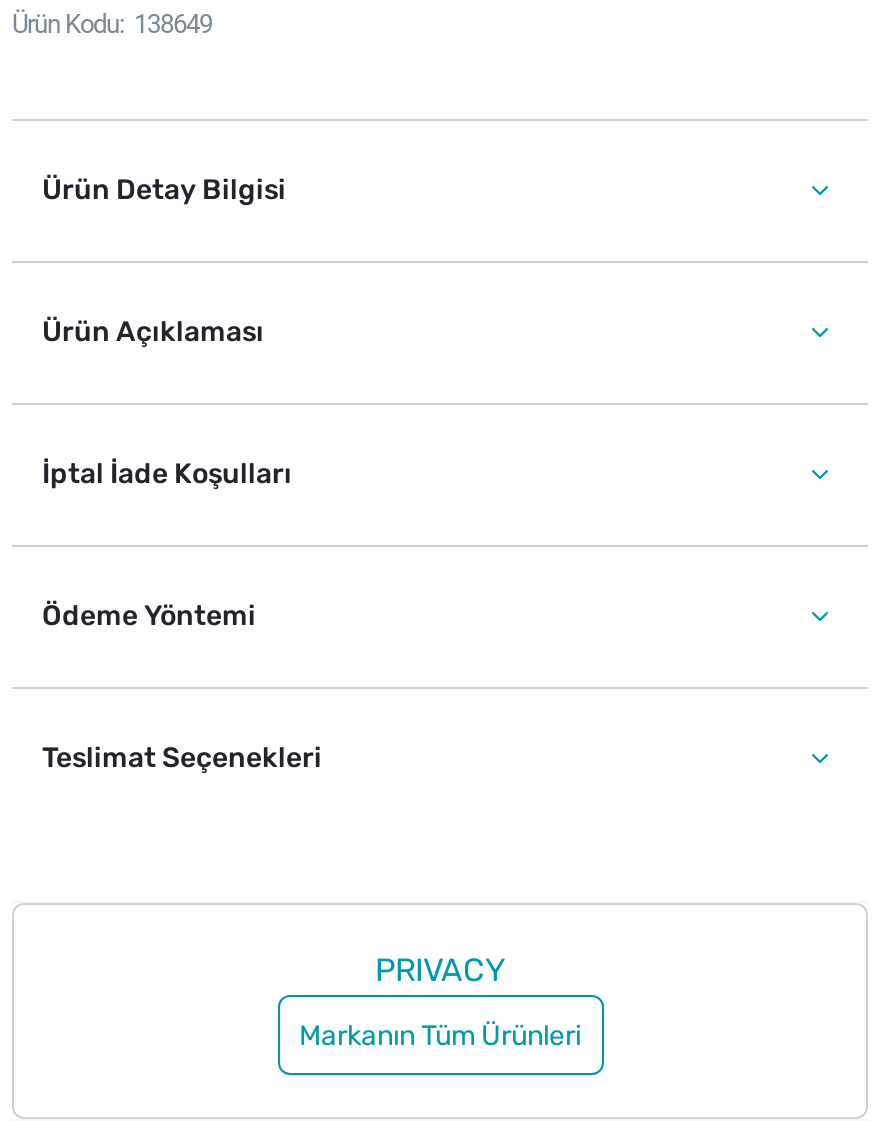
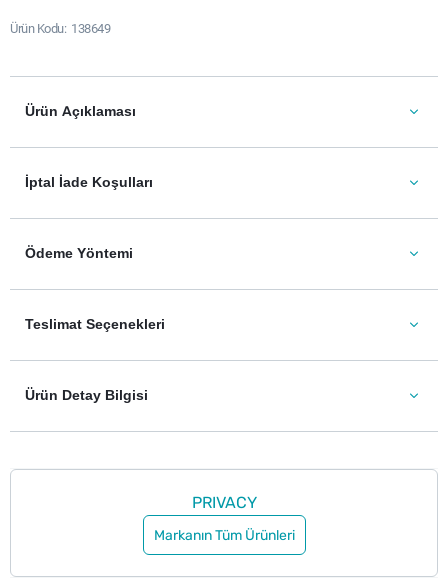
moved down: Ürün Detay Bilgisi

moved up: Ürün Açıklaması | İptal İade Koşulları | Ödeme Yöntemi | Teslimat Seçenekleri
